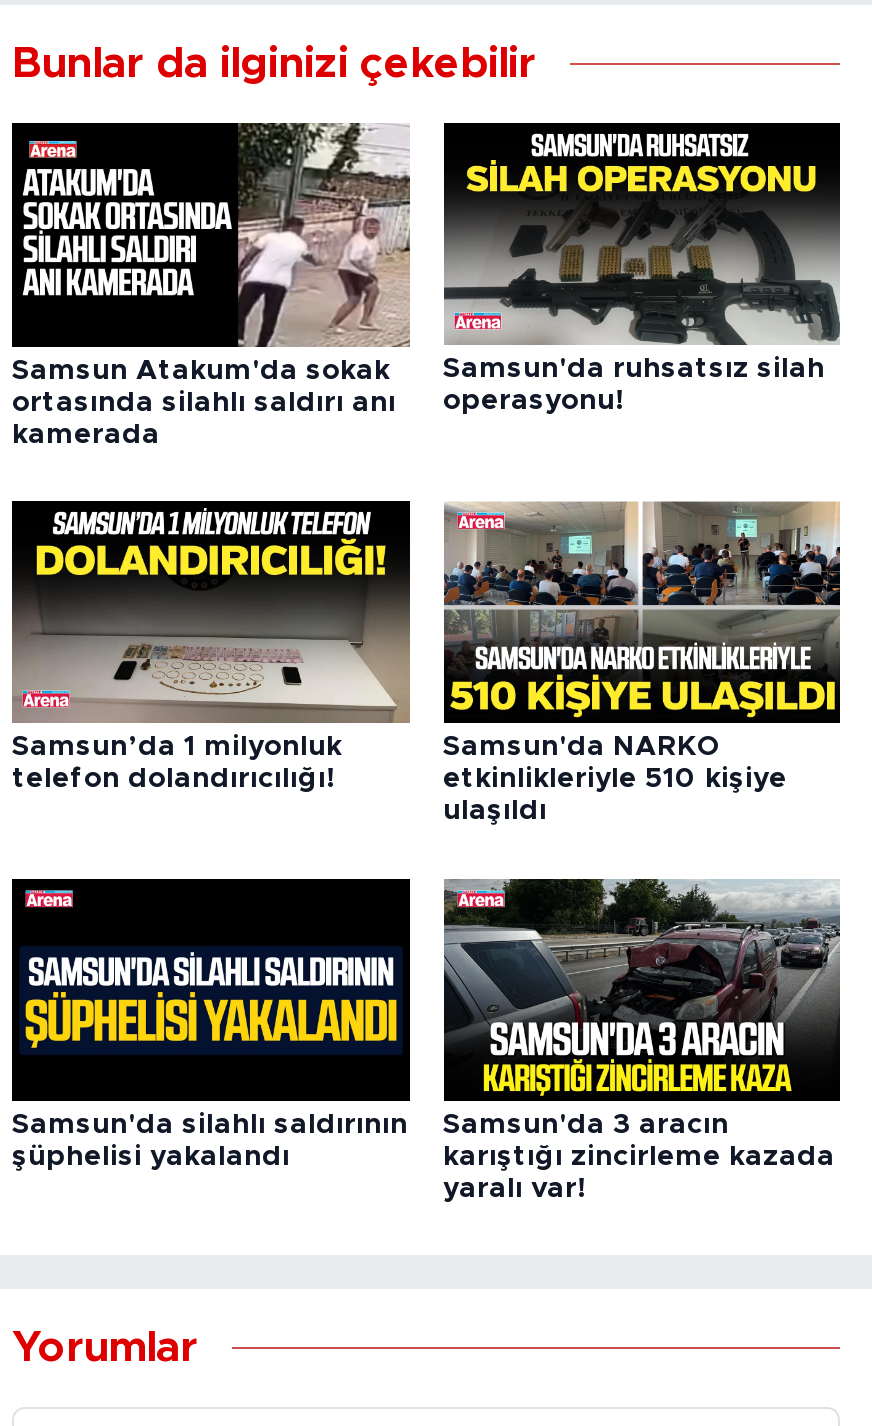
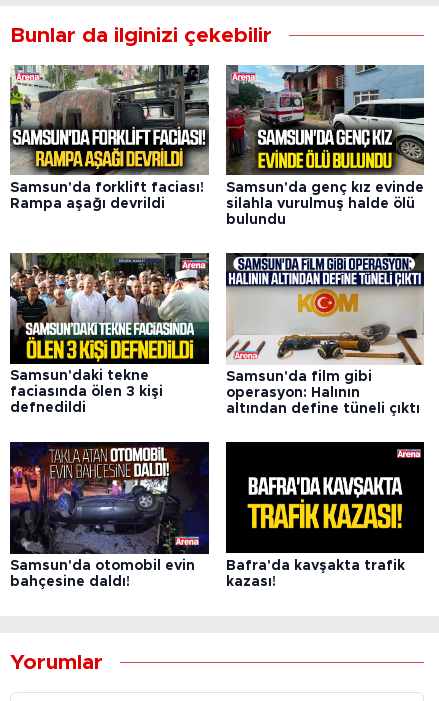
- [image]
- Samsun Atakum'da sokak
- ortasında silahlı saldırı anı
- kamerada
+ [image]
+ Samsun'da forklift faciası!
+ Rampa aşağı devrildi

- [image]
- Samsun'da ruhsatsız silah
- operasyonu!
+ [image]
+ Samsun'da genç kız evinde
+ silahla vurulmuş halde ölü
+ bulundu

- [image]
- Samsun’da 1 milyonluk
- telefon dolandırıcılığı!
+ [image]
+ Samsun'daki tekne
+ faciasında ölen 3 kişi
+ defnedildi

- [image]
- Samsun'da NARKO
- etkinlikleriyle 510 kişiye
- ulaşıldı
+ [image]
+ Samsun'da film gibi
+ operasyon: Halının
+ altından define tüneli çıktı

- [image]
- Samsun'da silahlı saldırının
- şüphelisi yakalandı
+ [image]
+ Samsun'da otomobil evin
+ bahçesine daldı!

- [image]
- Samsun'da 3 aracın
- karıştığı zincirleme kazada
- yaralı var!
+ [image]
+ Bafra'da kavşakta trafik
+ kazası!
